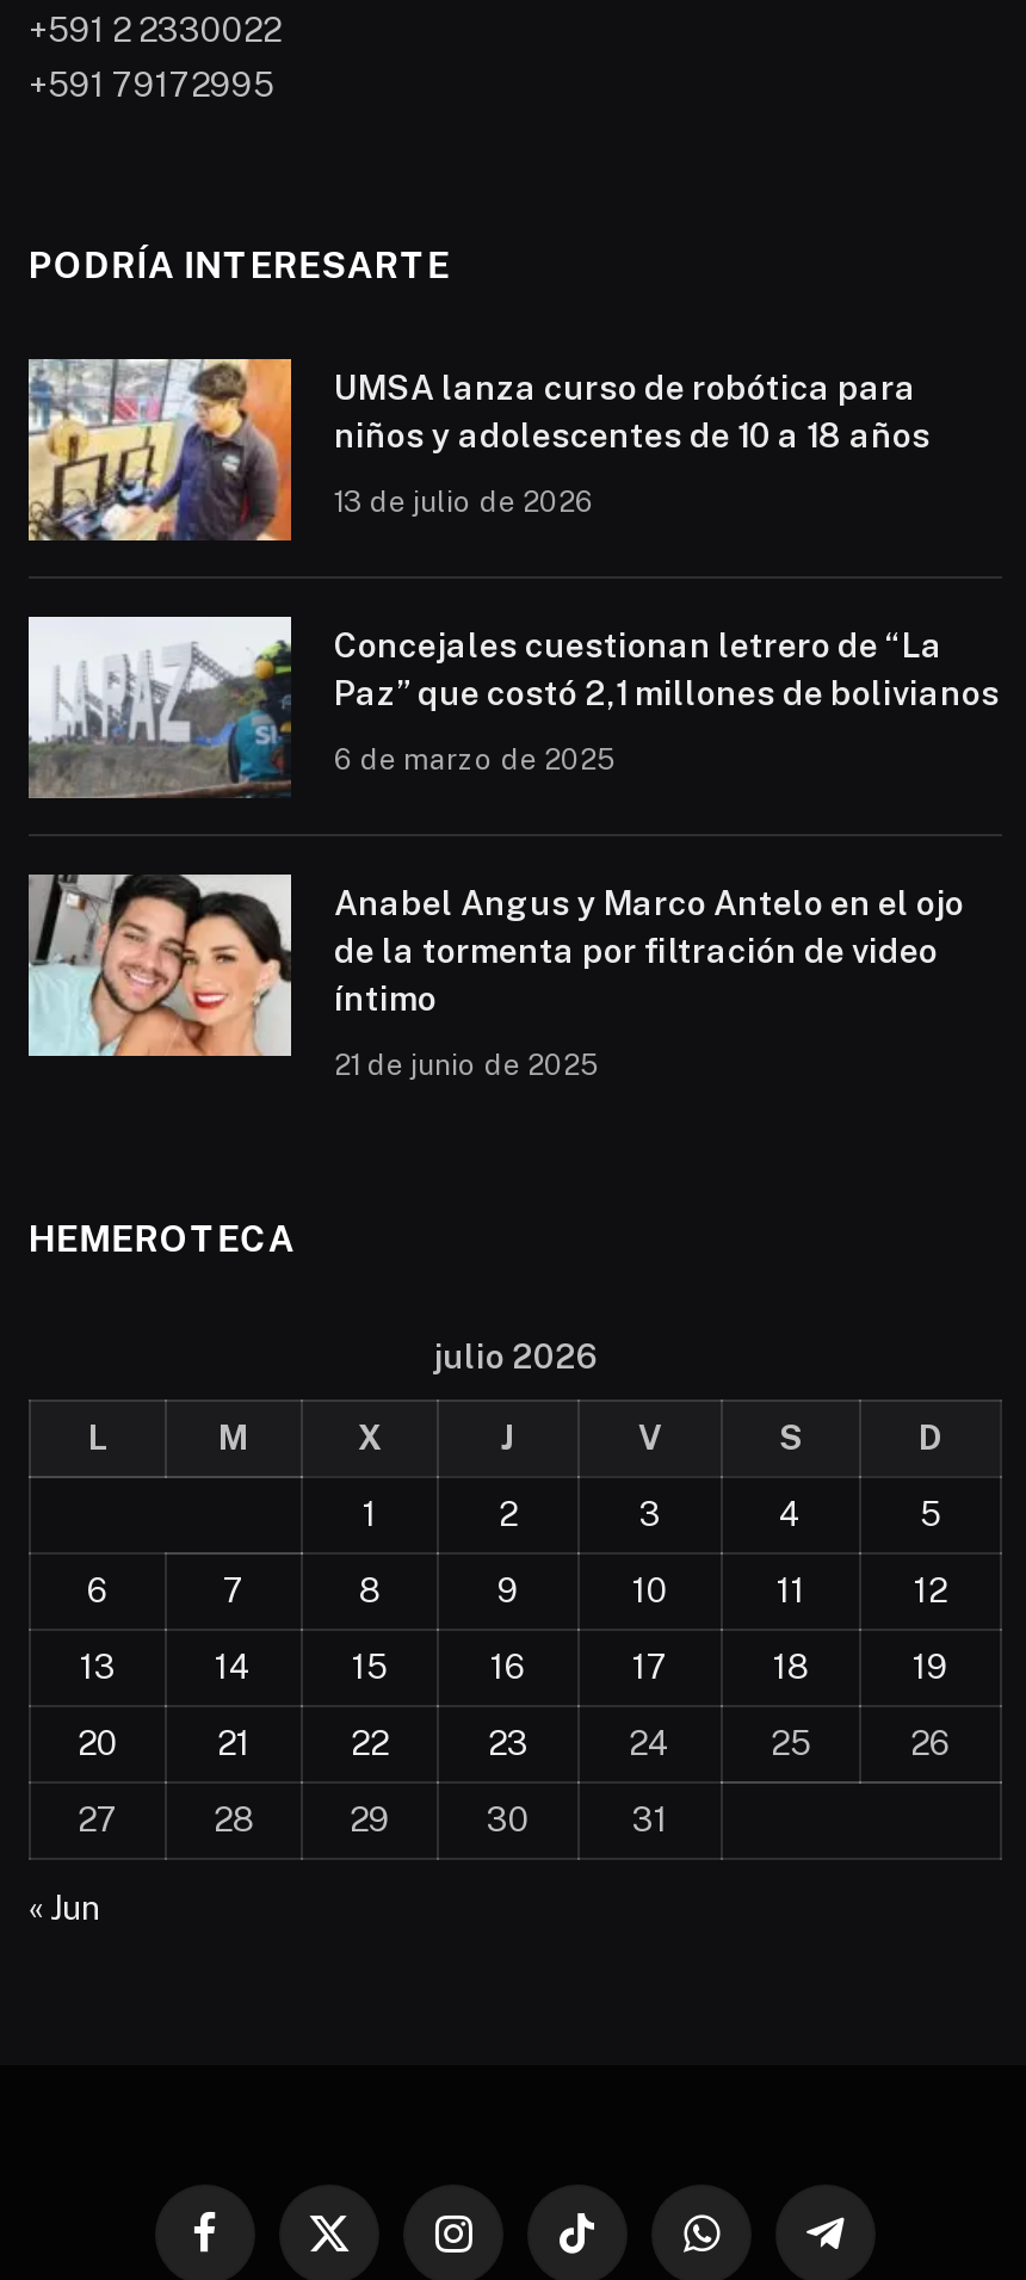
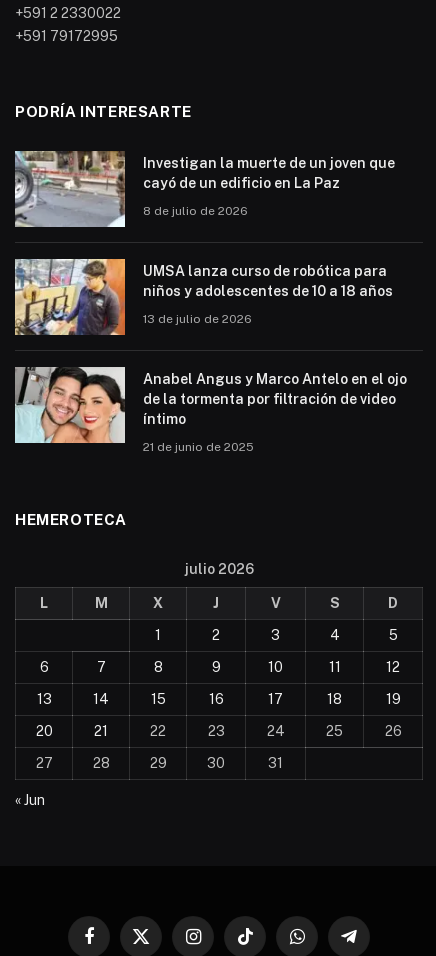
+ [image]
+ Investigan la muerte de un joven que
+ cayó de un edificio en La Paz
+ 8 de julio de 2026

moved down: [image] | UMSA lanza curso de robótica para | niños y adolescentes de 10 a 18 años | 13 de julio de 2026

- [image]
- Concejales cuestionan letrero de “La
- Paz” que costó 2,1 millones de bolivianos
- 6 de marzo de 2025
